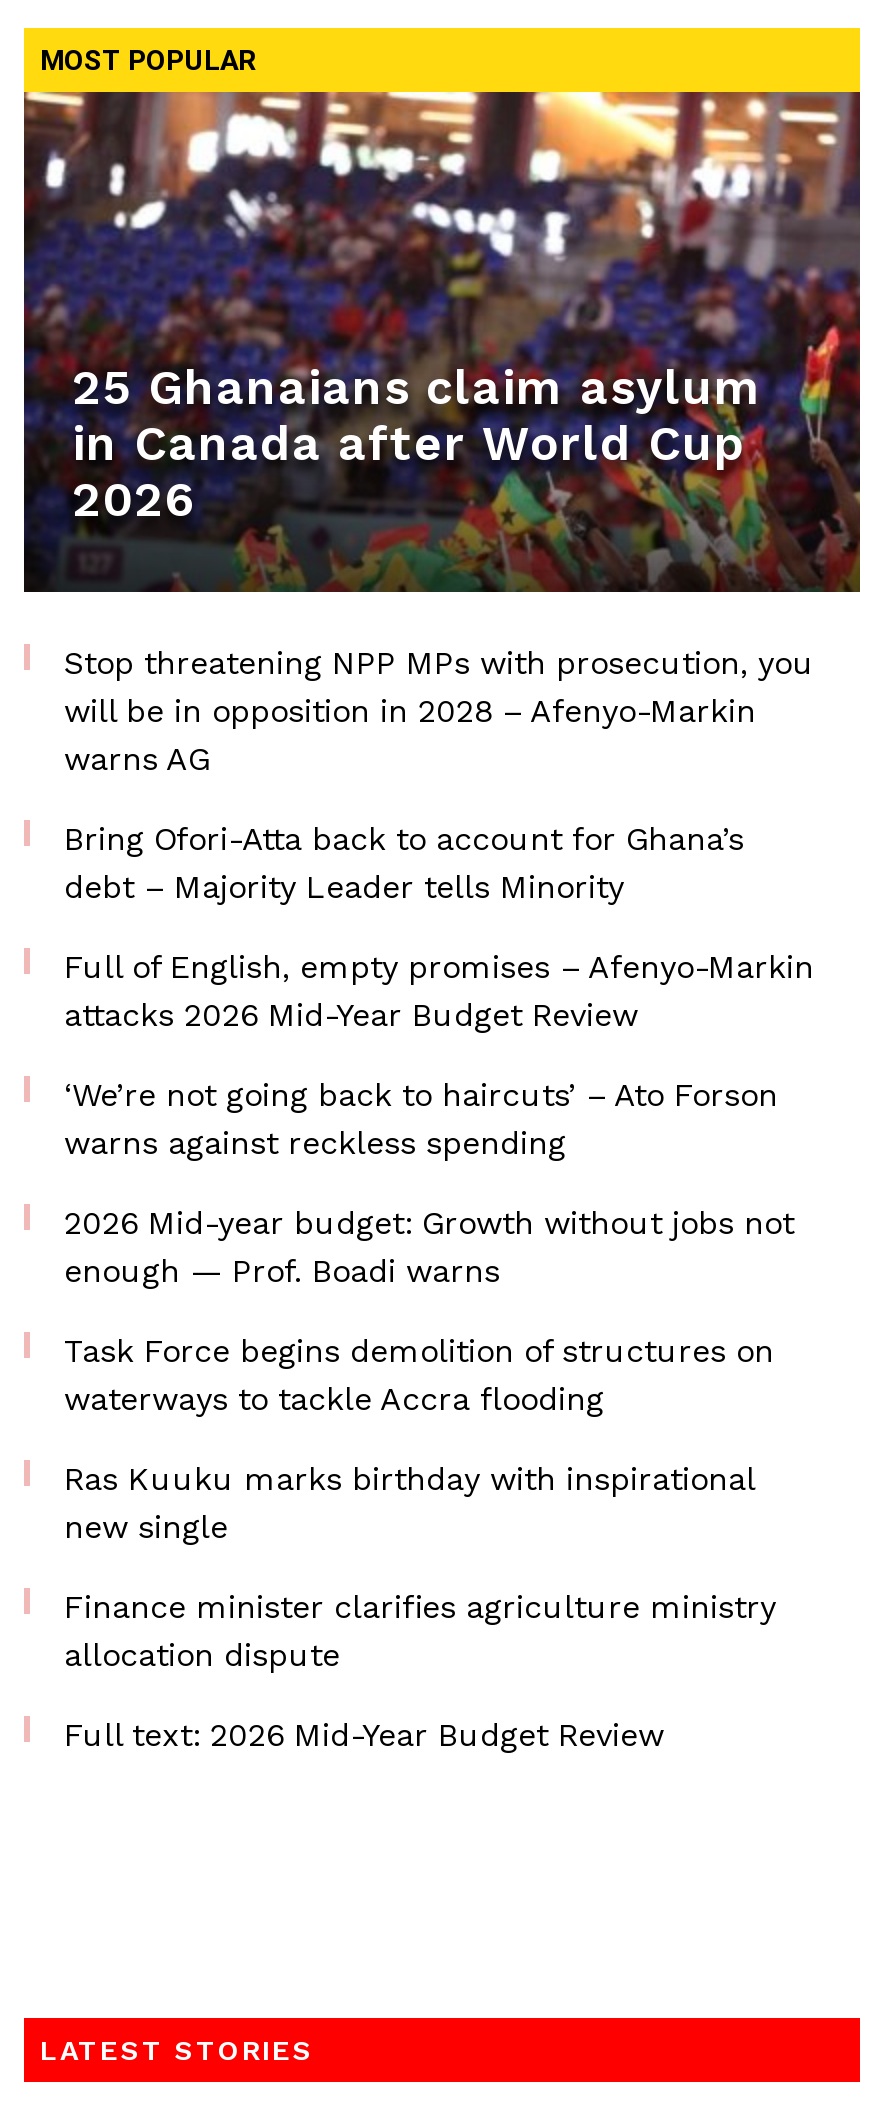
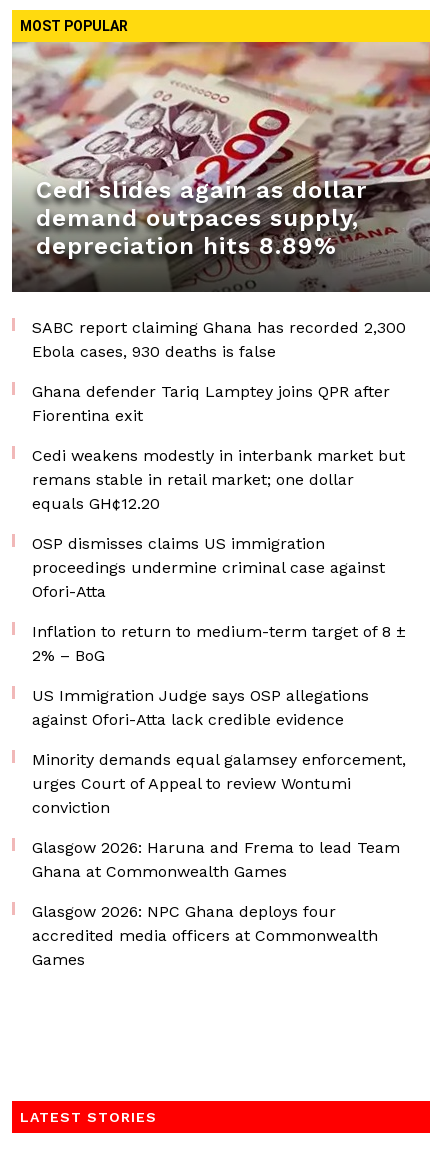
- [image]
- 25 Ghanaians claim asylum
- in Canada after World Cup
- 2026
+ [image]
+ Cedi slides again as dollar
+ demand outpaces supply,
+ depreciation hits 8.89%

- Stop threatening NPP MPs with prosecution, you
- will be in opposition in 2028 – Afenyo-Markin
- warns AG
+ SABC report claiming Ghana has recorded 2,300
+ Ebola cases, 930 deaths is false

- Bring Ofori-Atta back to account for Ghana’s
- debt – Majority Leader tells Minority
+ Ghana defender Tariq Lamptey joins QPR after
+ Fiorentina exit

- Full of English, empty promises – Afenyo-Markin
- attacks 2026 Mid-Year Budget Review
+ Cedi weakens modestly in interbank market but
+ remans stable in retail market; one dollar
+ equals GH¢12.20

- ‘We’re not going back to haircuts’ – Ato Forson
- warns against reckless spending
+ OSP dismisses claims US immigration
+ proceedings undermine criminal case against
+ Ofori-Atta

- 2026 Mid-year budget: Growth without jobs not
- enough — Prof. Boadi warns
+ Inflation to return to medium-term target of 8 ±
+ 2% – BoG

- Task Force begins demolition of structures on
- waterways to tackle Accra flooding
+ US Immigration Judge says OSP allegations
+ against Ofori-Atta lack credible evidence

- Ras Kuuku marks birthday with inspirational
- new single
+ Minority demands equal galamsey enforcement,
+ urges Court of Appeal to review Wontumi
+ conviction

- Finance minister clarifies agriculture ministry
- allocation dispute
+ Glasgow 2026: Haruna and Frema to lead Team
+ Ghana at Commonwealth Games

- Full text: 2026 Mid-Year Budget Review
+ Glasgow 2026: NPC Ghana deploys four
+ accredited media officers at Commonwealth
+ Games
